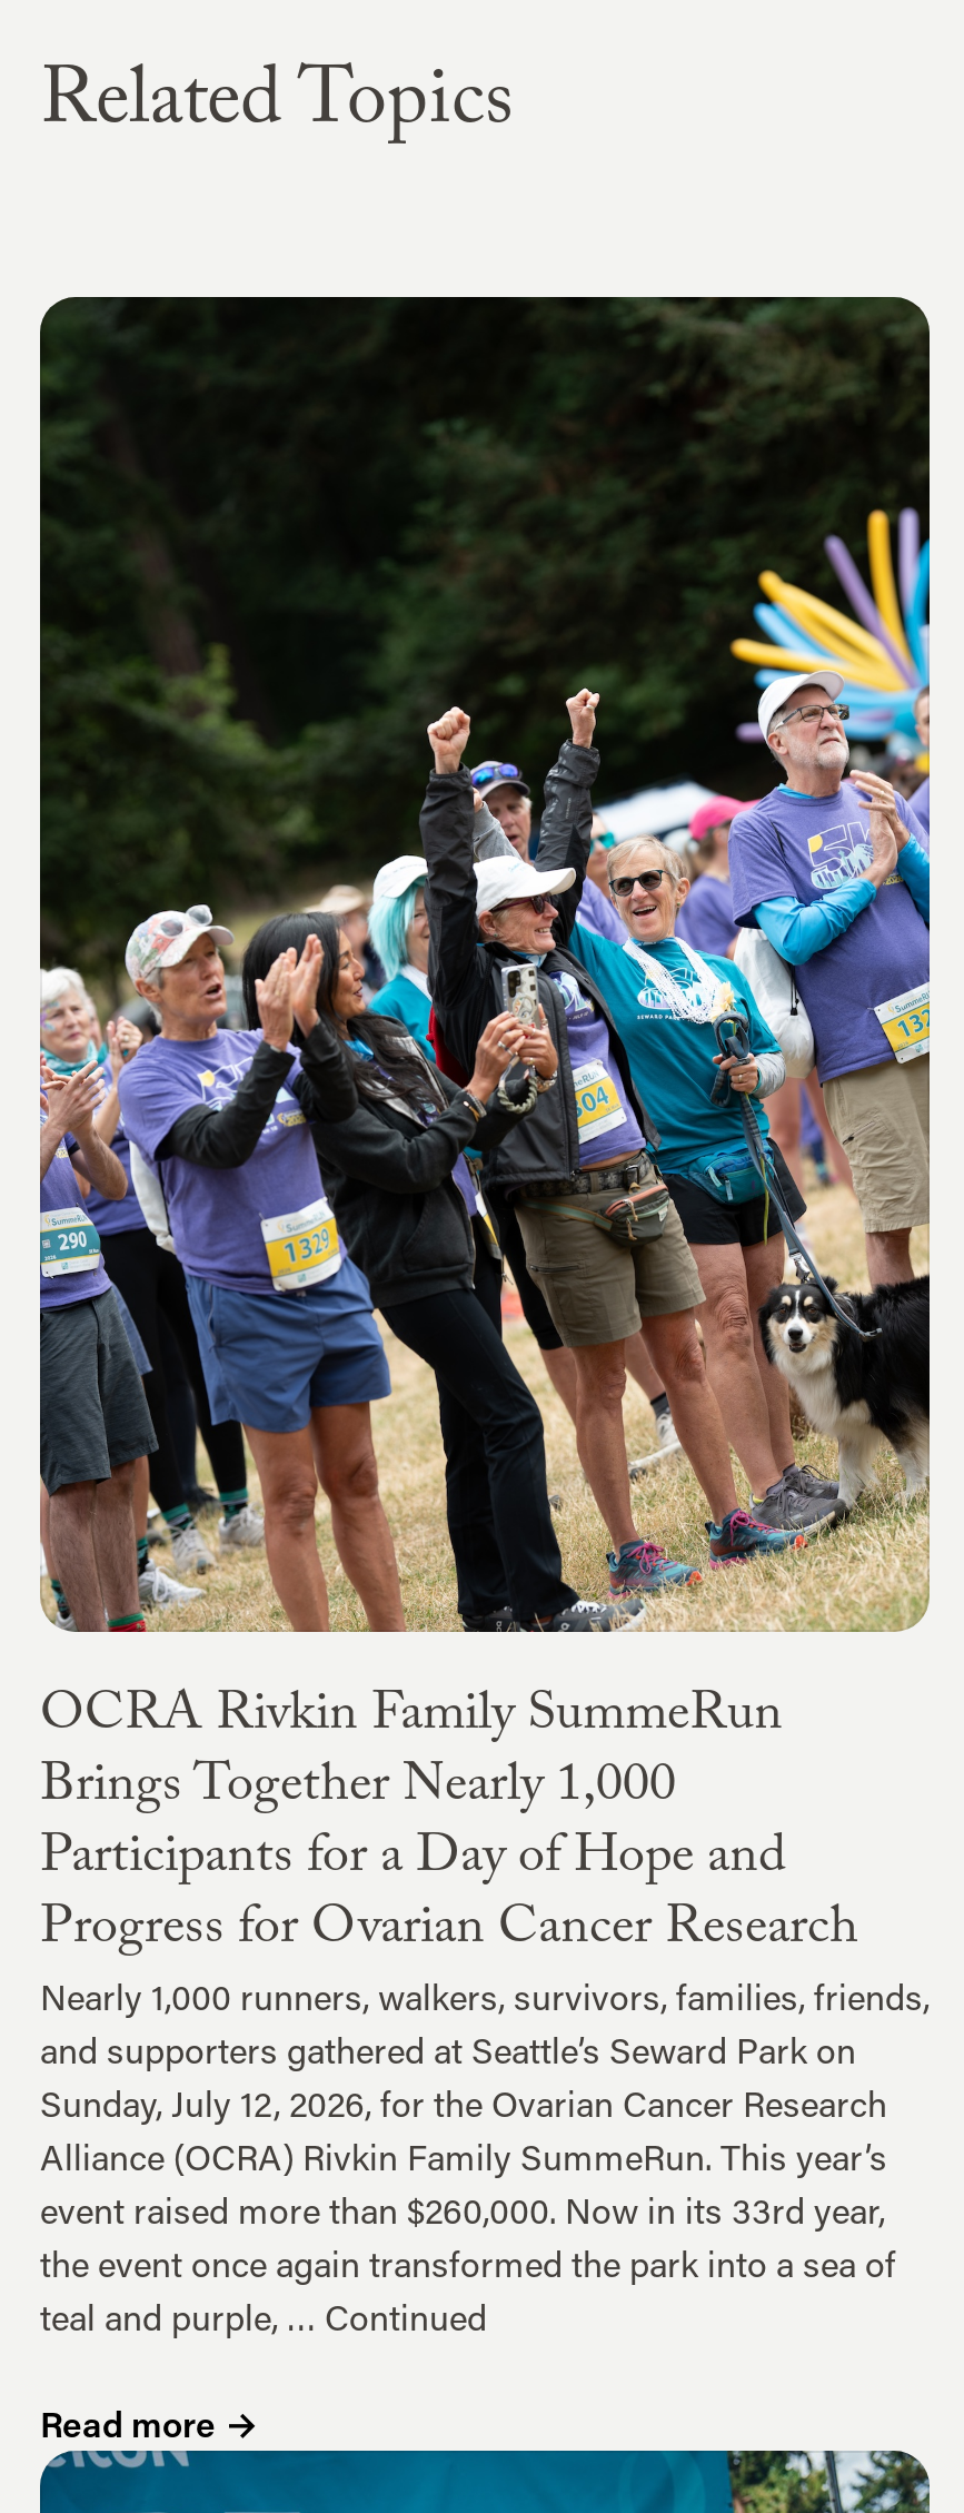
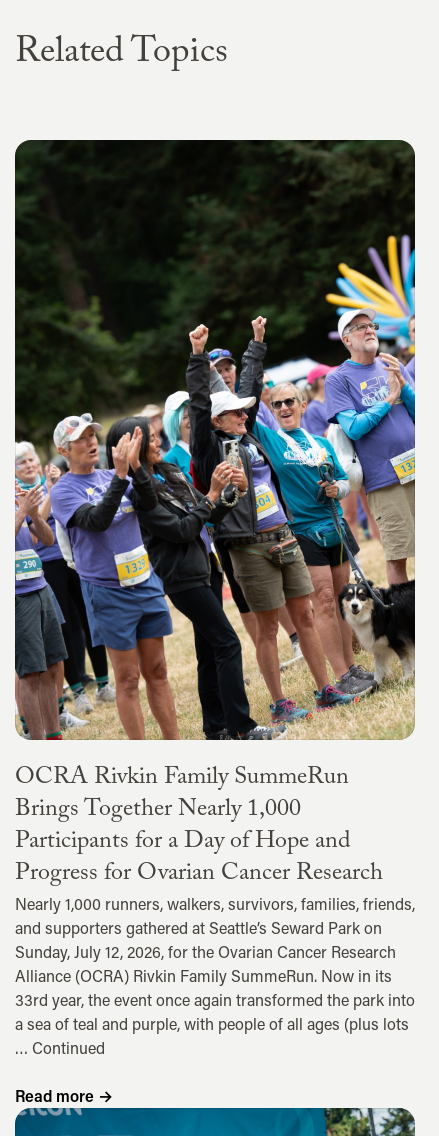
- Alliance (OCRA) Rivkin Family SummeRun. This year’s
- event raised more than $260,000. Now in its 33rd year,
- the event once again transformed the park into a sea of
- teal and purple, … Continued
+ Alliance (OCRA) Rivkin Family SummeRun. Now in its
+ 33rd year, the event once again transformed the park into
+ a sea of teal and purple, with people of all ages (plus lots
+ … Continued
